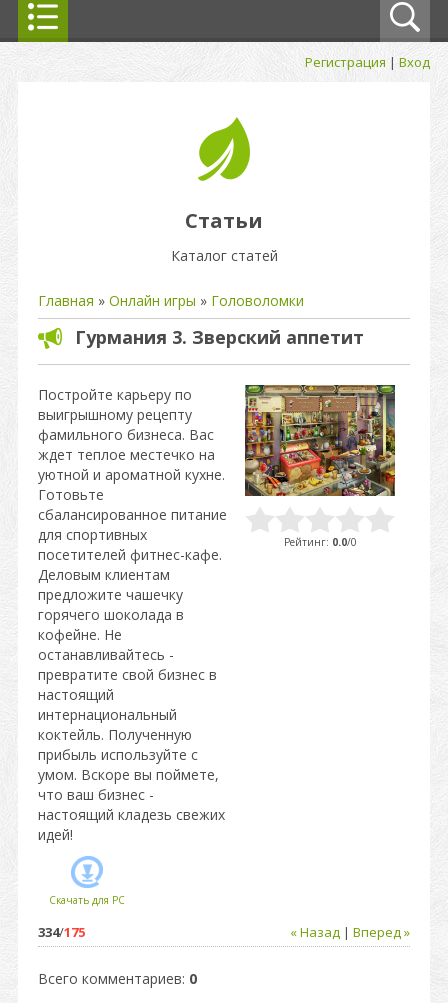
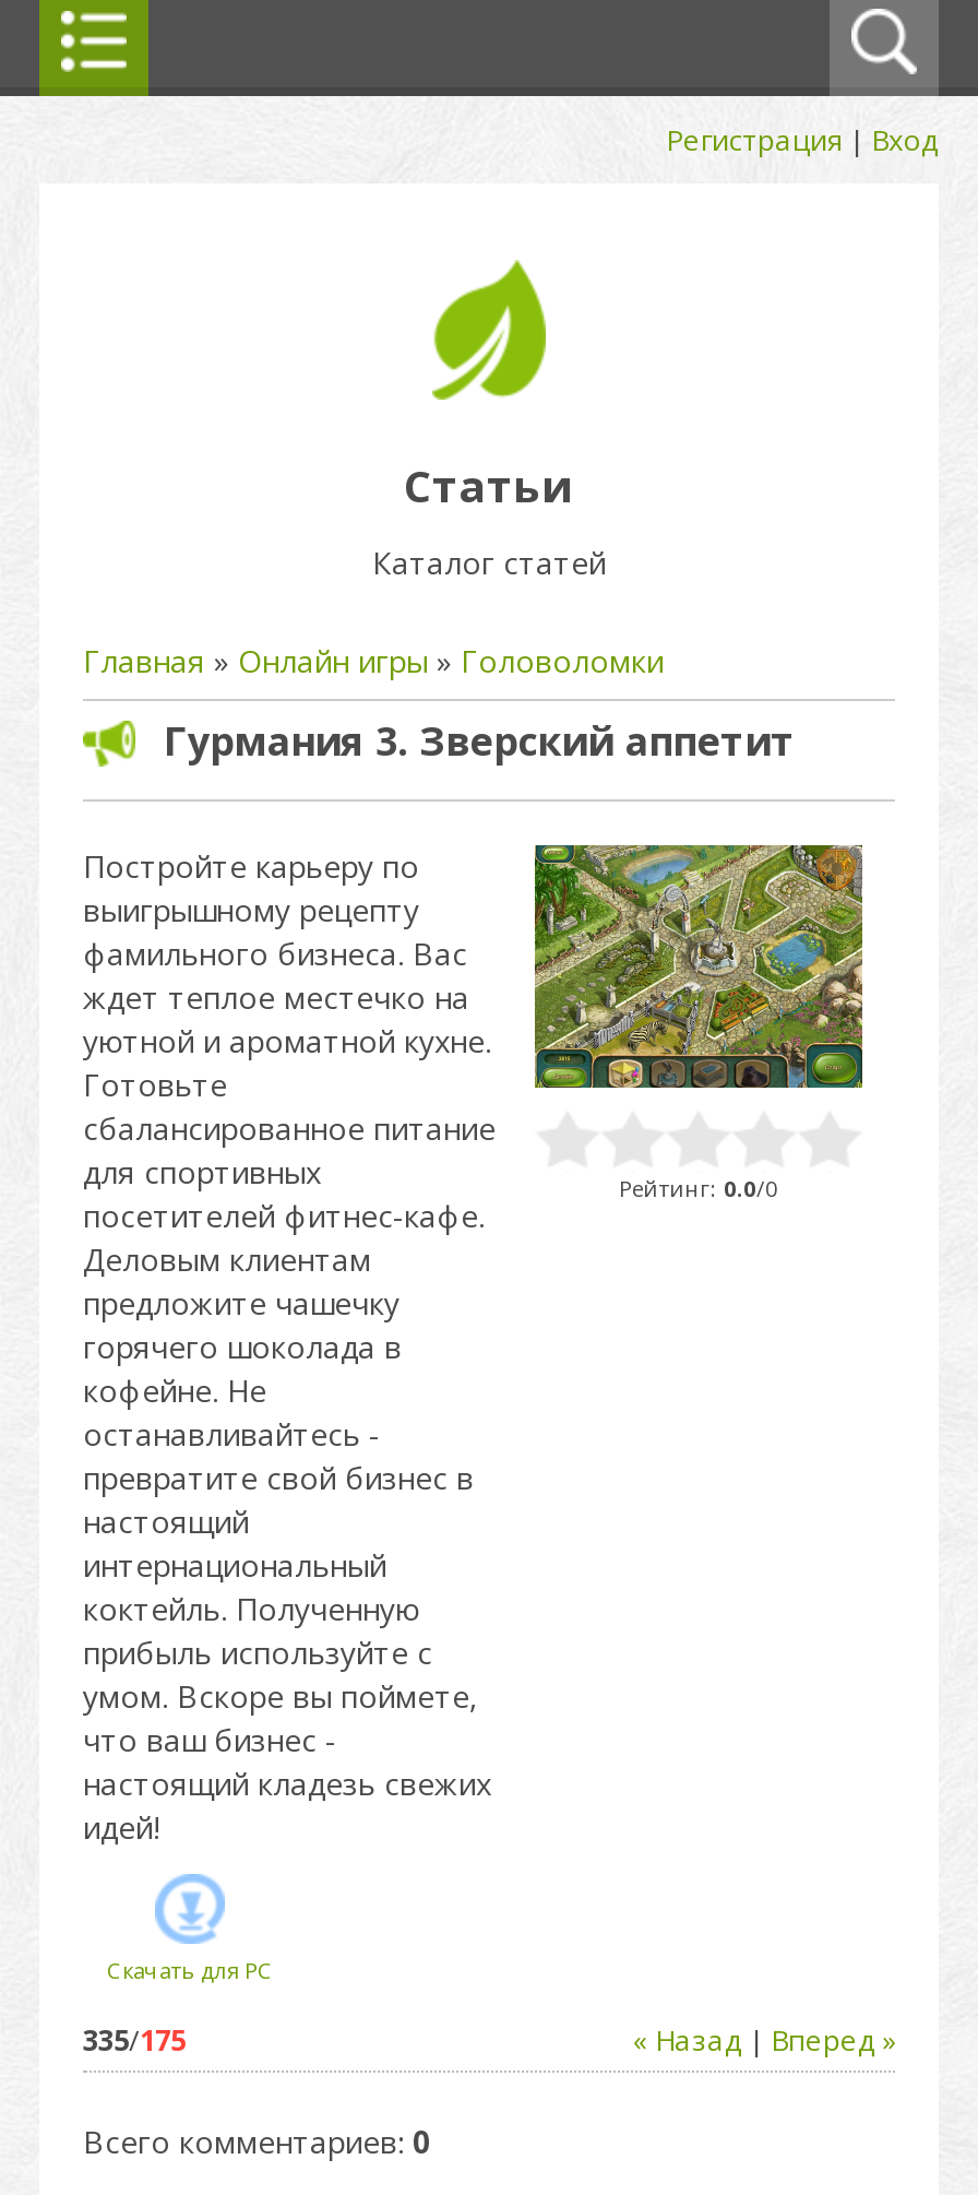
- [image]
+ [image]

- 334/175
+ 335/175
